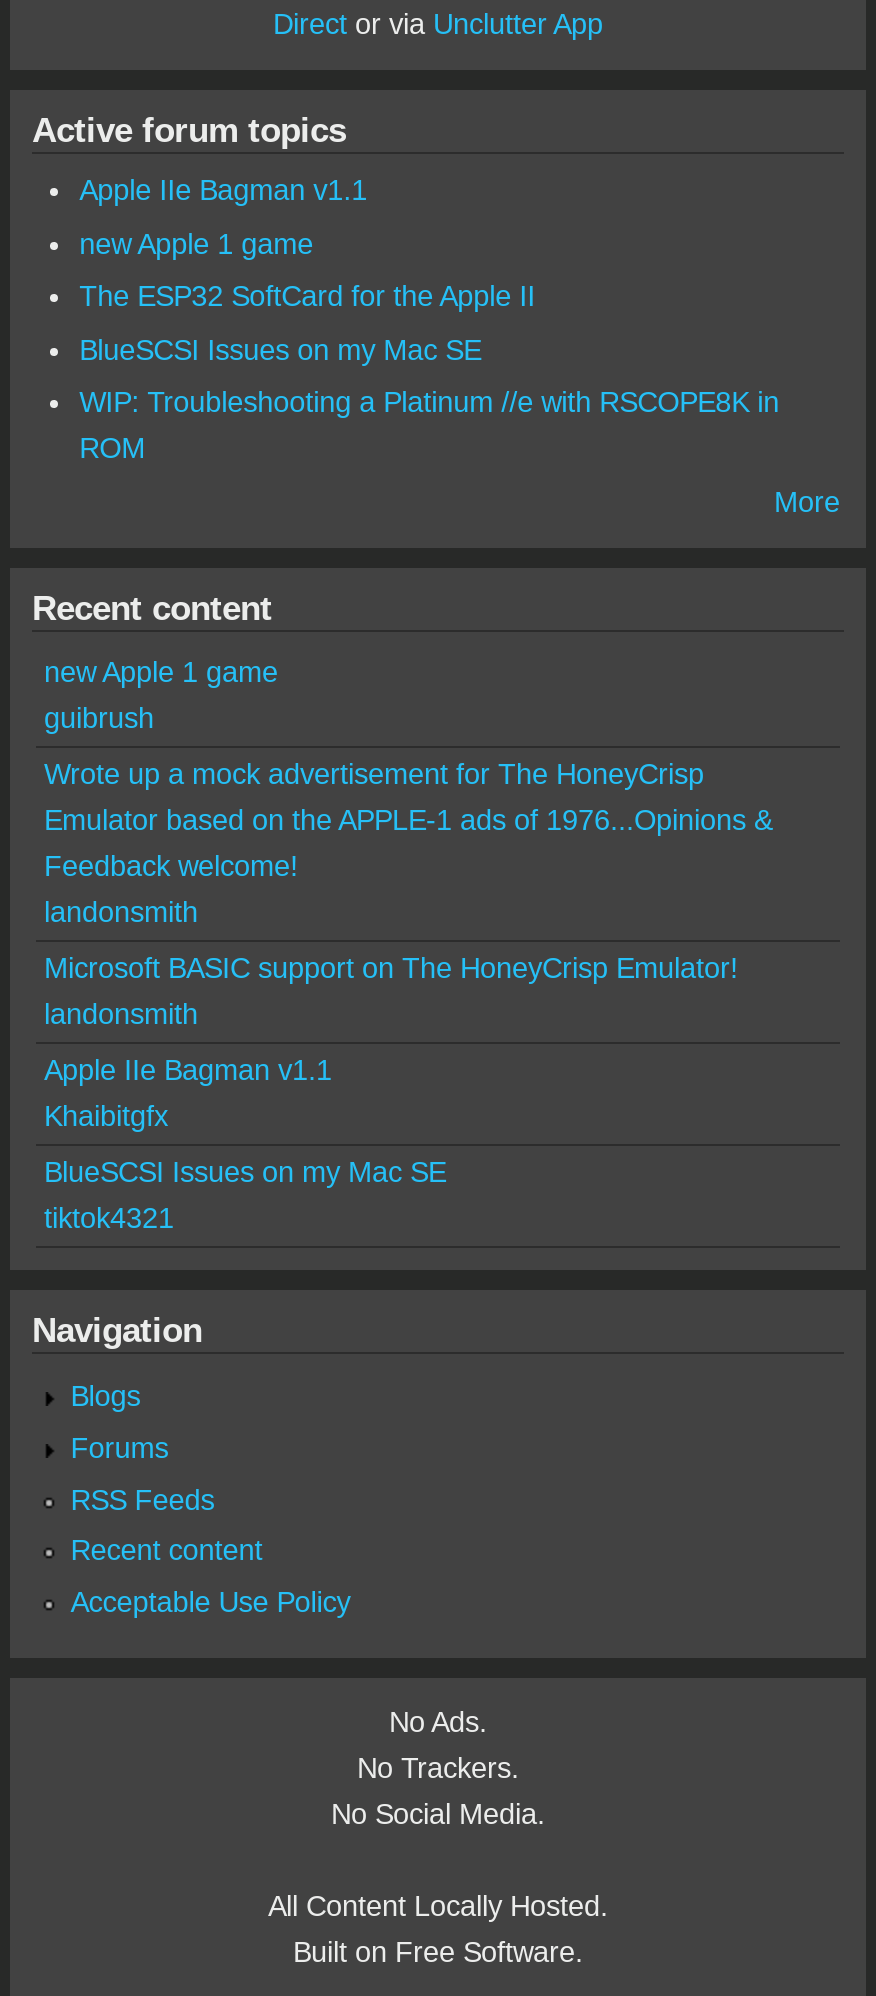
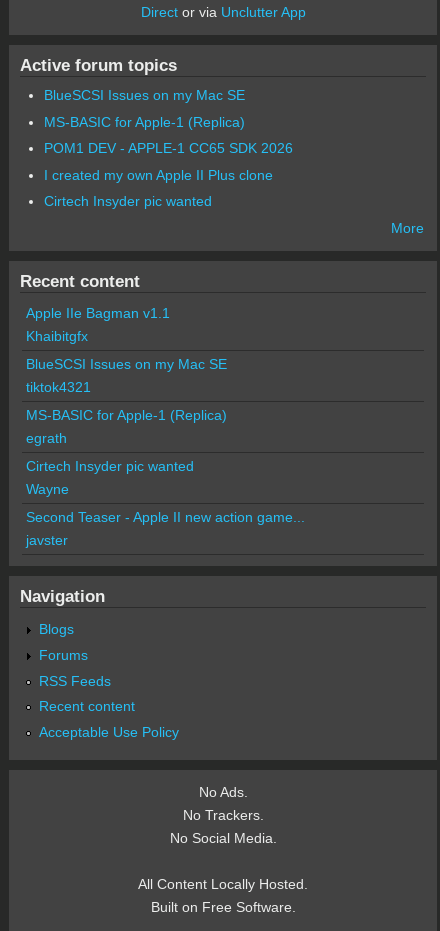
- Apple IIe Bagman v1.1
- new Apple 1 game
- The ESP32 SoftCard for the Apple II

- WIP: Troubleshooting a Platinum //e with RSCOPE8K in
- ROM
+ MS-BASIC for Apple-1 (Replica)
+ POM1 DEV - APPLE-1 CC65 SDK 2026
+ I created my own Apple II Plus clone
+ Cirtech Insyder pic wanted

- new Apple 1 game
- guibrush
- Wrote up a mock advertisement for The HoneyCrisp
- Emulator based on the APPLE-1 ads of 1976...Opinions &
- Feedback welcome!
- landonsmith
- Microsoft BASIC support on The HoneyCrisp Emulator!
- landonsmith

moved up: Apple IIe Bagman v1.1 | Khaibitgfx | BlueSCSI Issues on my Mac SE | tiktok4321

+ MS-BASIC for Apple-1 (Replica)
+ egrath
+ Cirtech Insyder pic wanted
+ Wayne
+ Second Teaser - Apple II new action game...
+ javster
